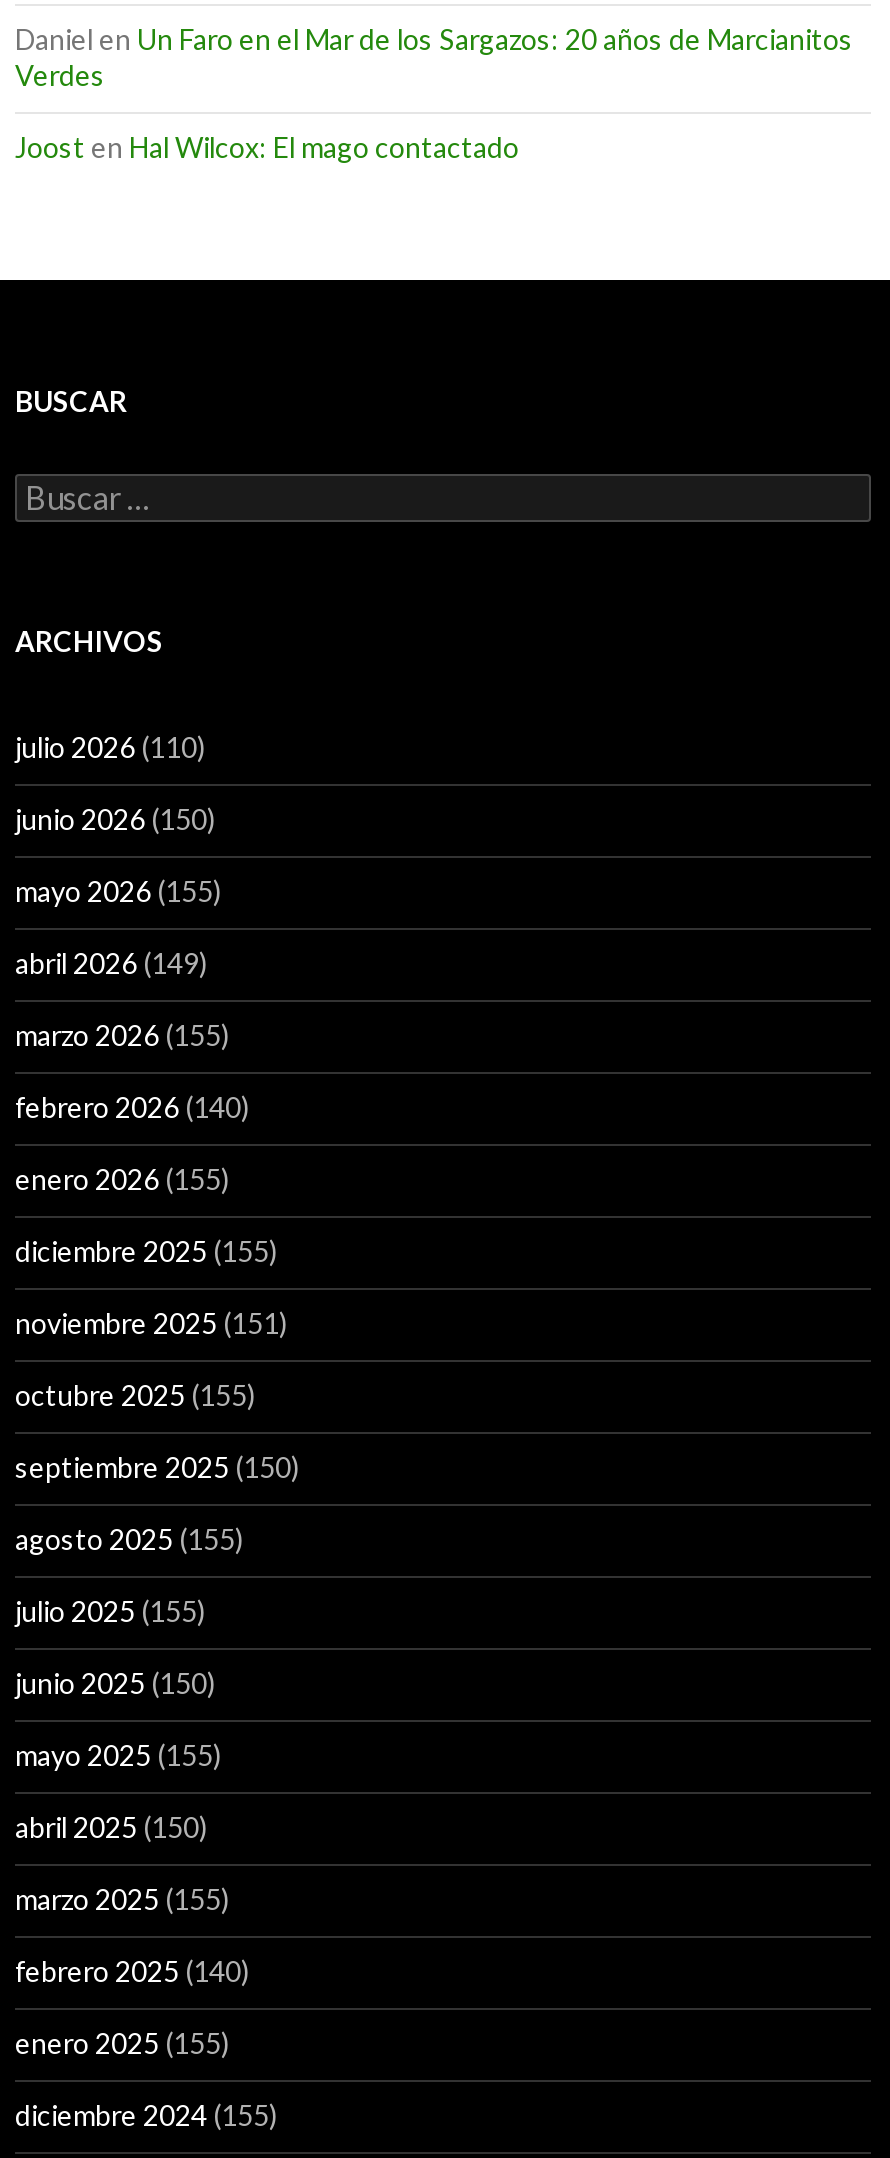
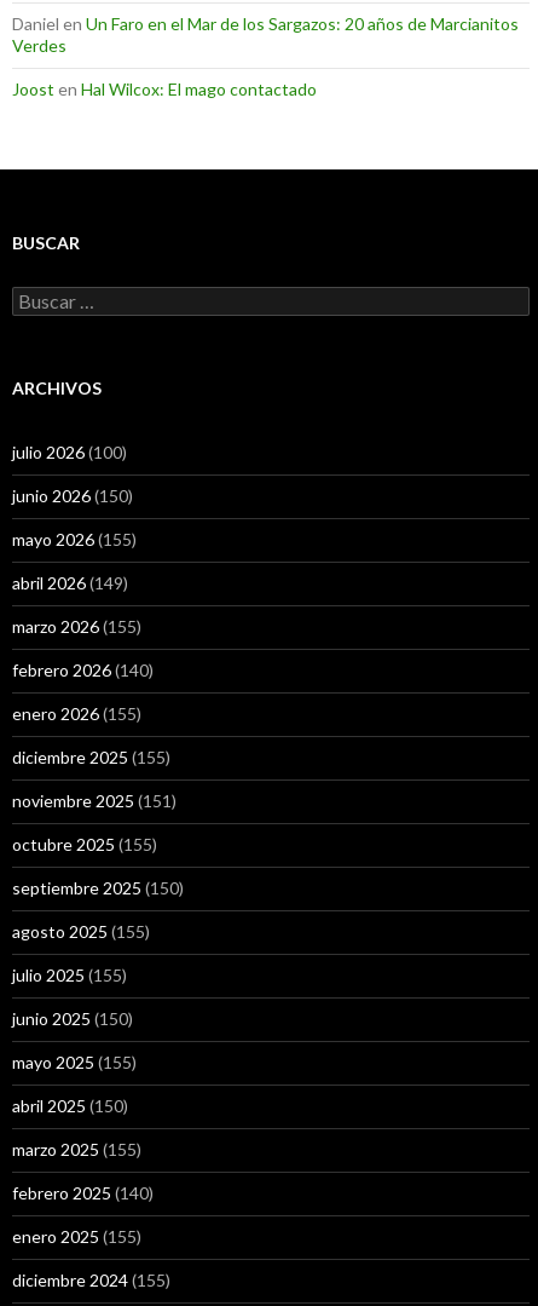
- julio 2026 (110)
+ julio 2026 (100)
